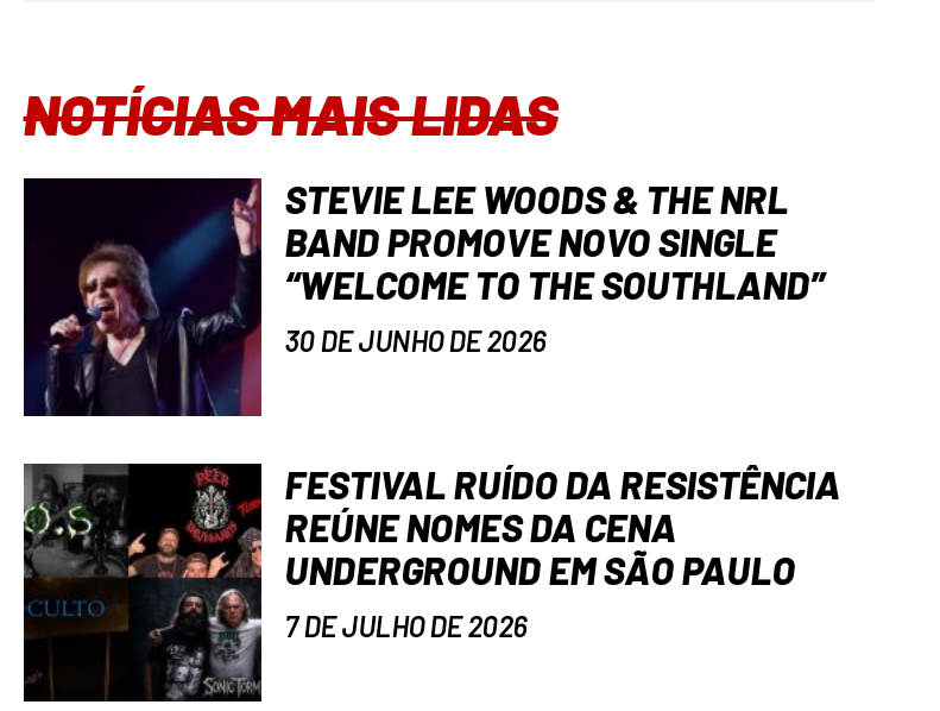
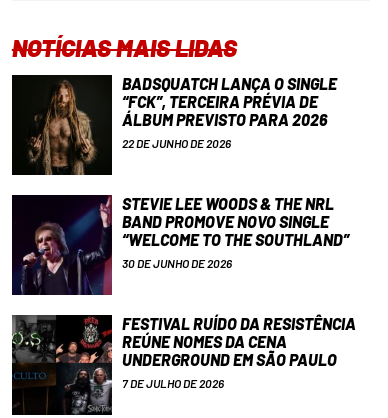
+ [image]
+ BADSQUATCH LANÇA O SINGLE
+ “FCK”, TERCEIRA PRÉVIA DE
+ ÁLBUM PREVISTO PARA 2026
+ 22 DE JUNHO DE 2026
